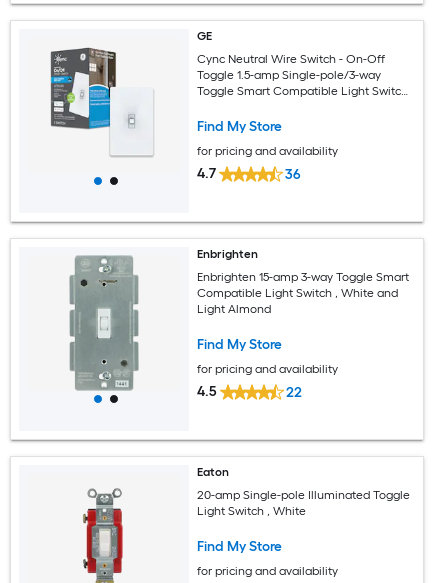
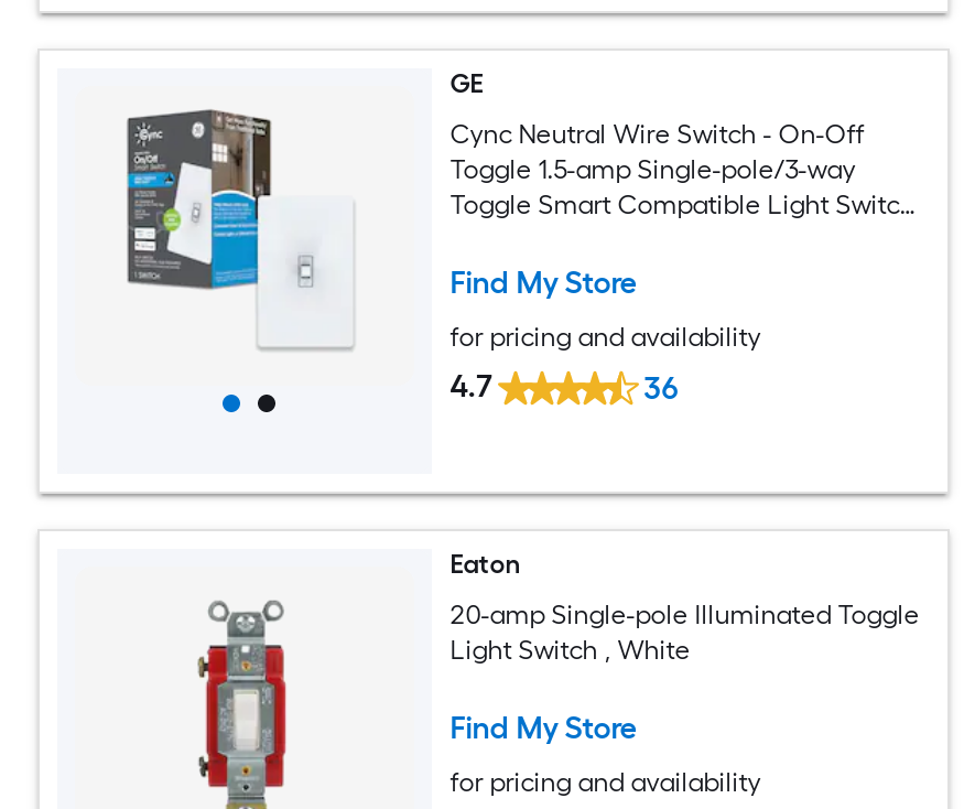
- Enbrighten
- Enbrighten 15-amp 3-way Toggle Smart
- Compatible Light Switch , White and
- Light Almond
- Find My Store
- for pricing and availability
- 4.5
- 22

- [image]
